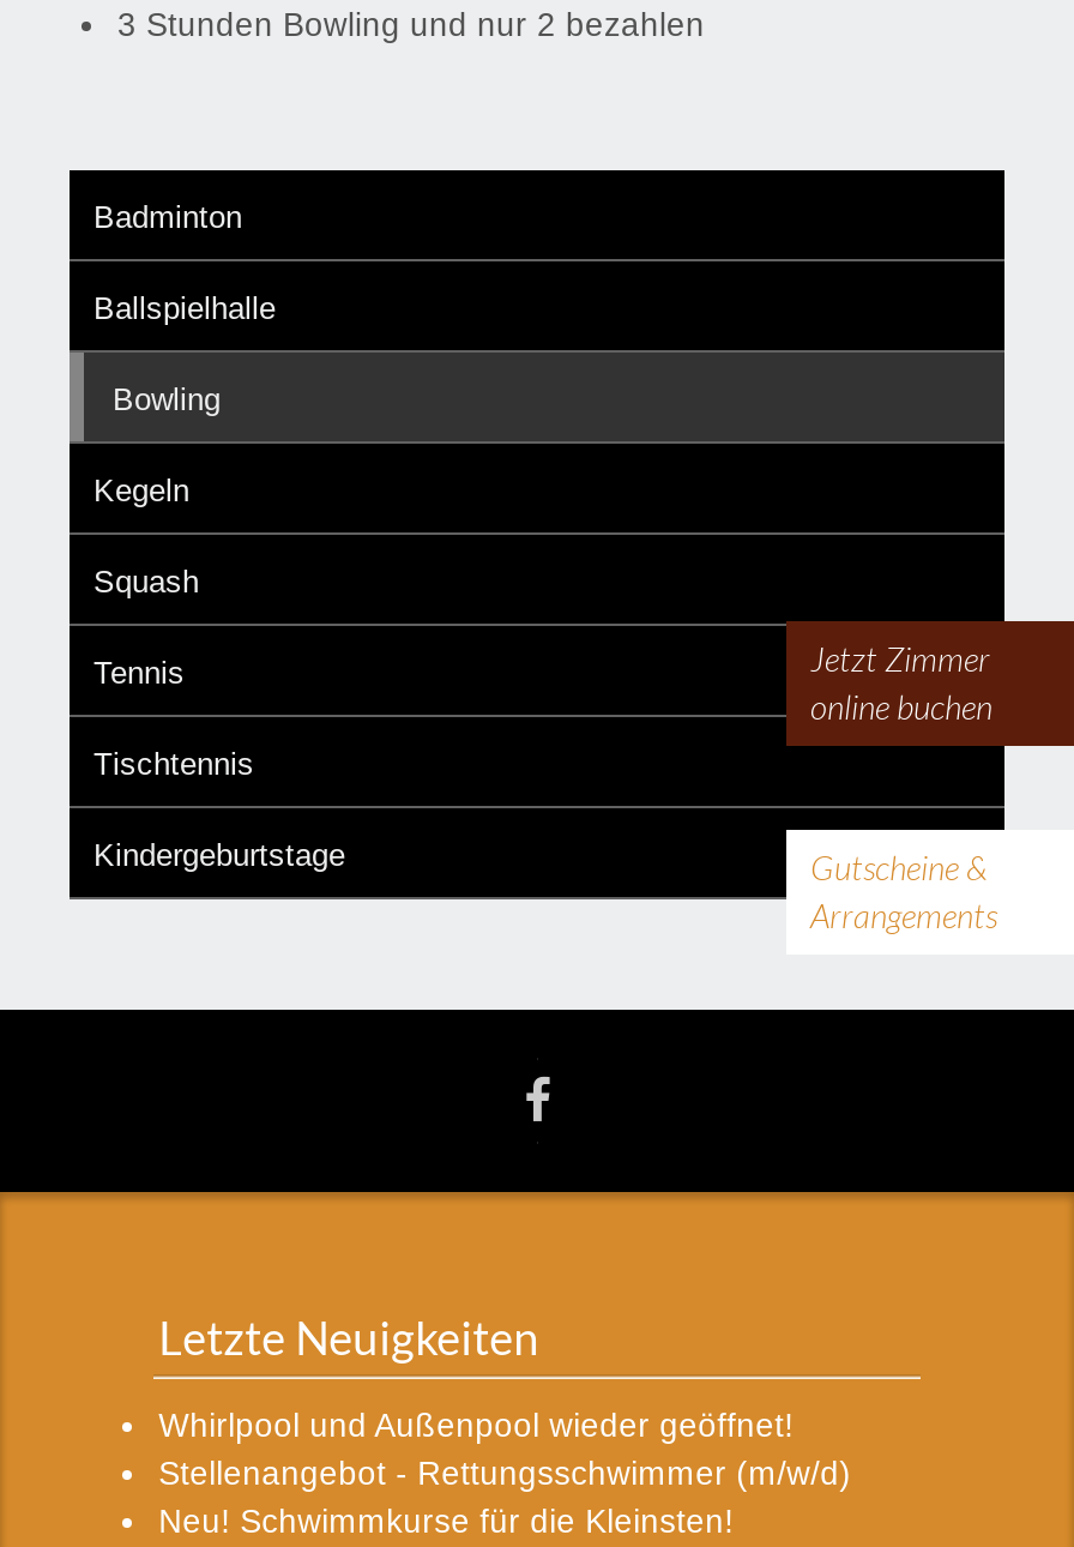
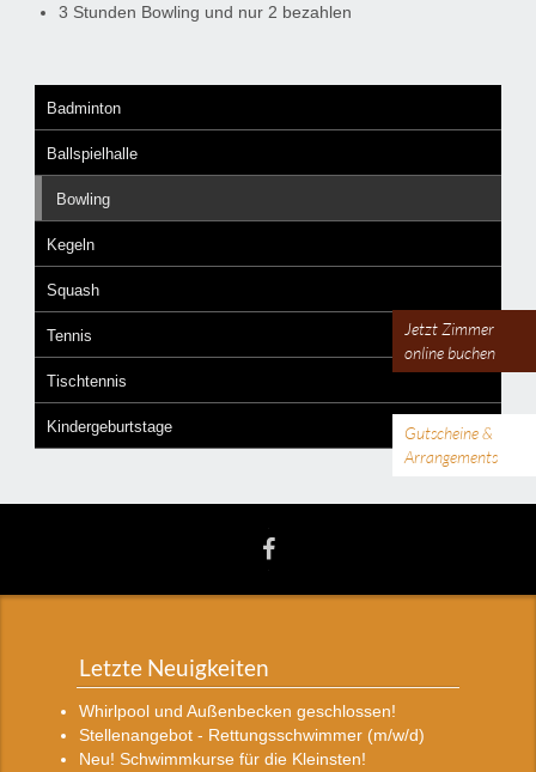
- Whirlpool und Außenpool wieder geöffnet!
+ Whirlpool und Außenbecken geschlossen!
